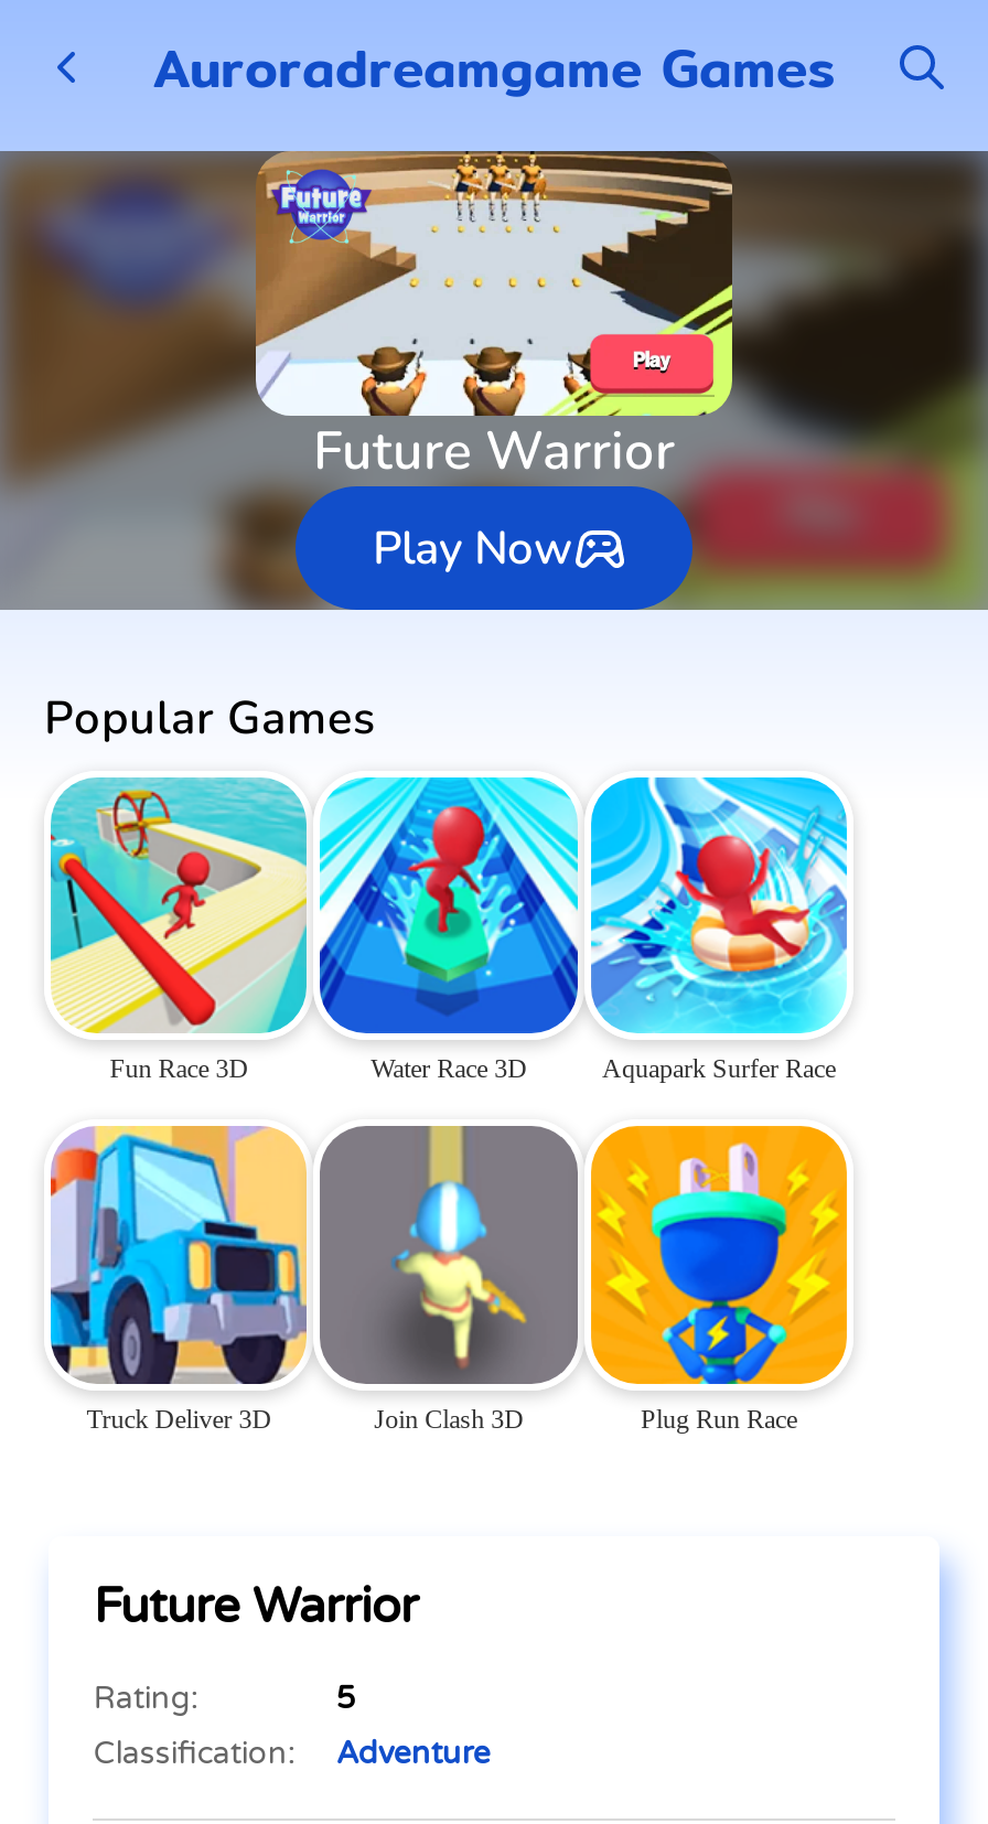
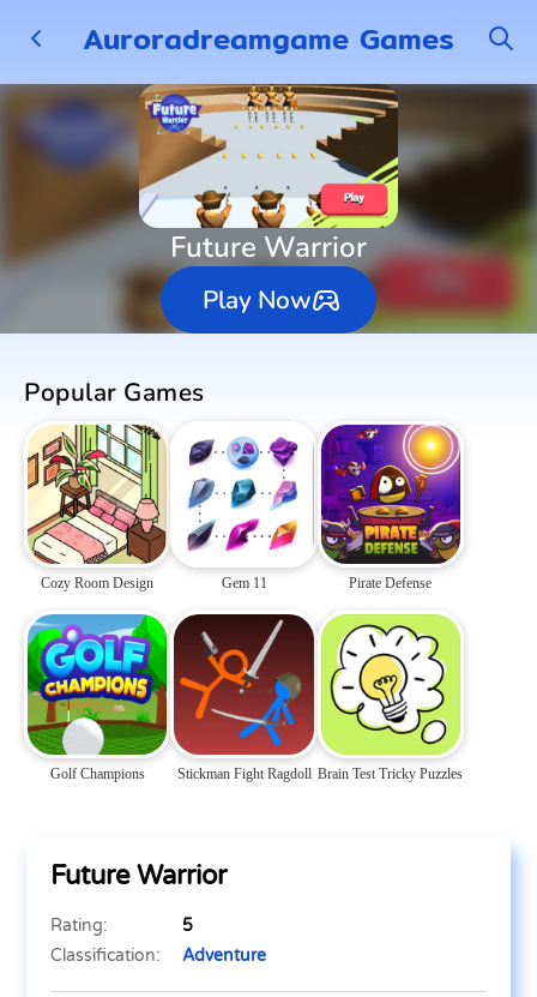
- [image]
- Fun Race 3D
- Water Race 3D
- Aquapark Surfer Race
+ [image]
+ Cozy Room Design
+ Gem 11
+ Pirate Defense

- [image]
- Truck Deliver 3D
- Join Clash 3D
- Plug Run Race
+ [image]
+ Golf Champions
+ Stickman Fight Ragdoll Brain Test Tricky Puzzles
